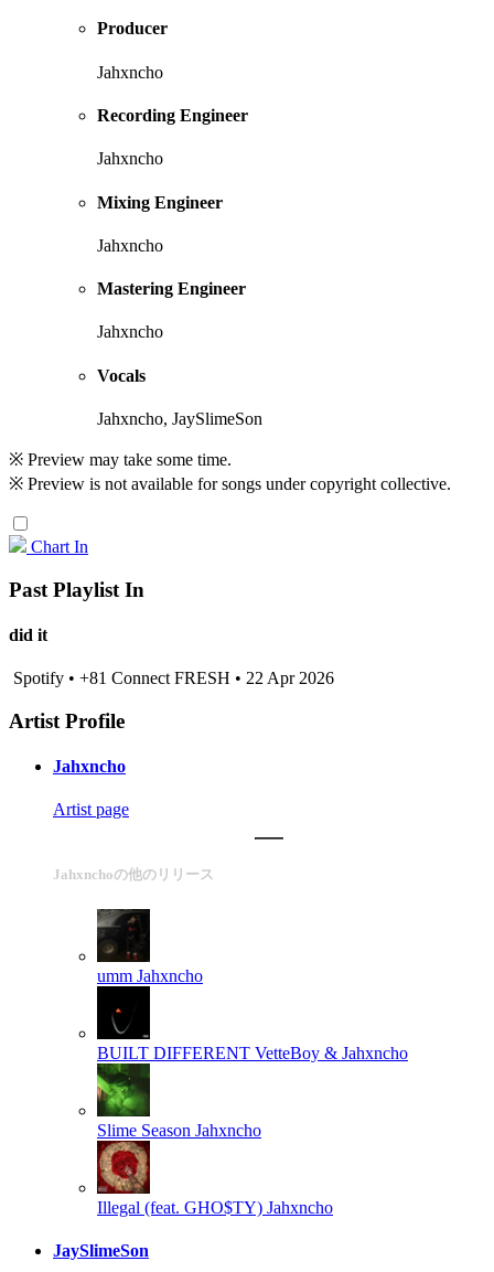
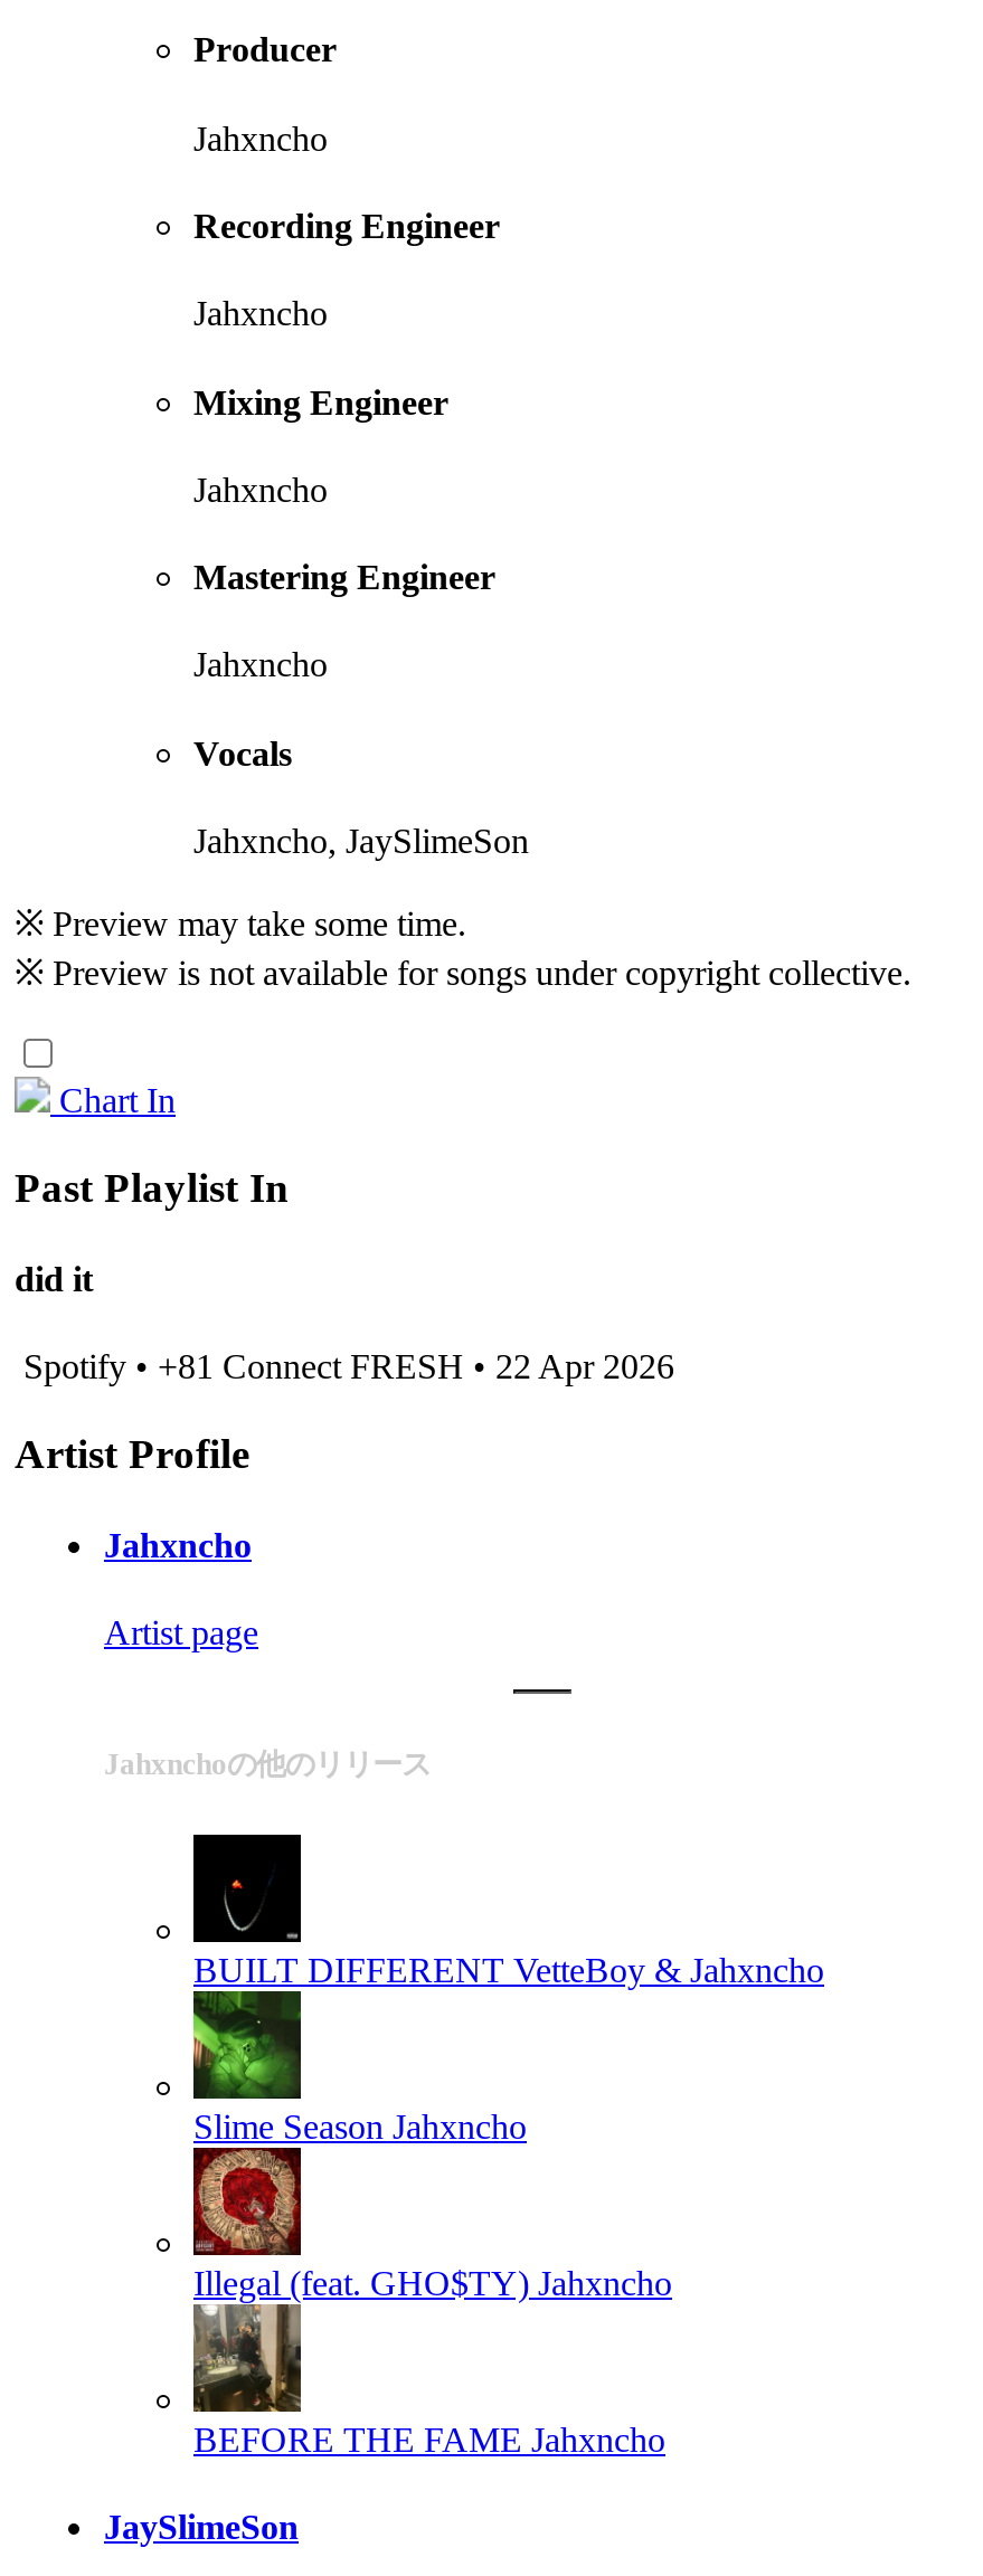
- [image]
- umm Jahxncho

moved up: [image] | BUILT DIFFERENT VetteBoy & Jahxncho | Slime Season Jahxncho | Illegal (feat. GHO$TY) Jahxncho

+ [image]
+ BEFORE THE FAME Jahxncho
